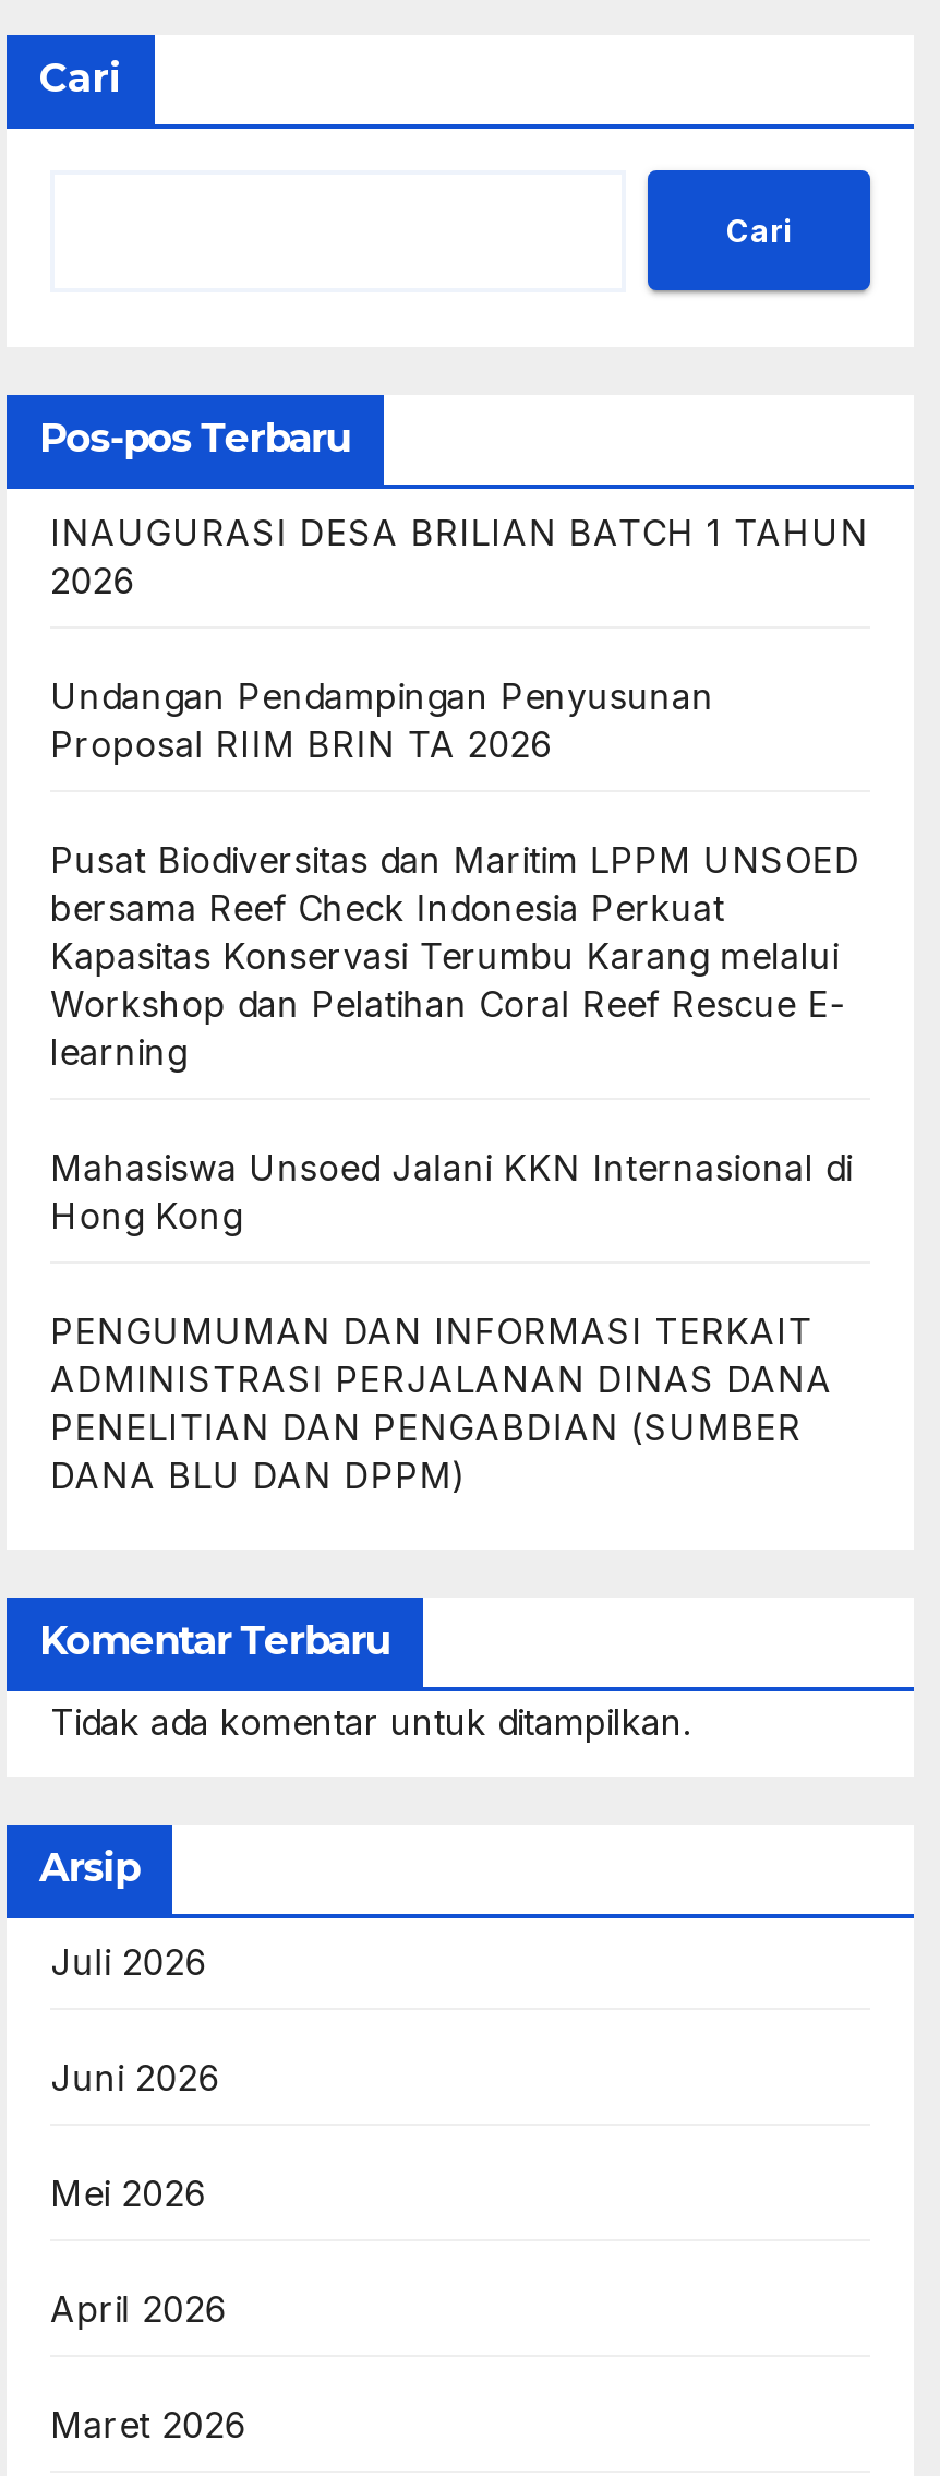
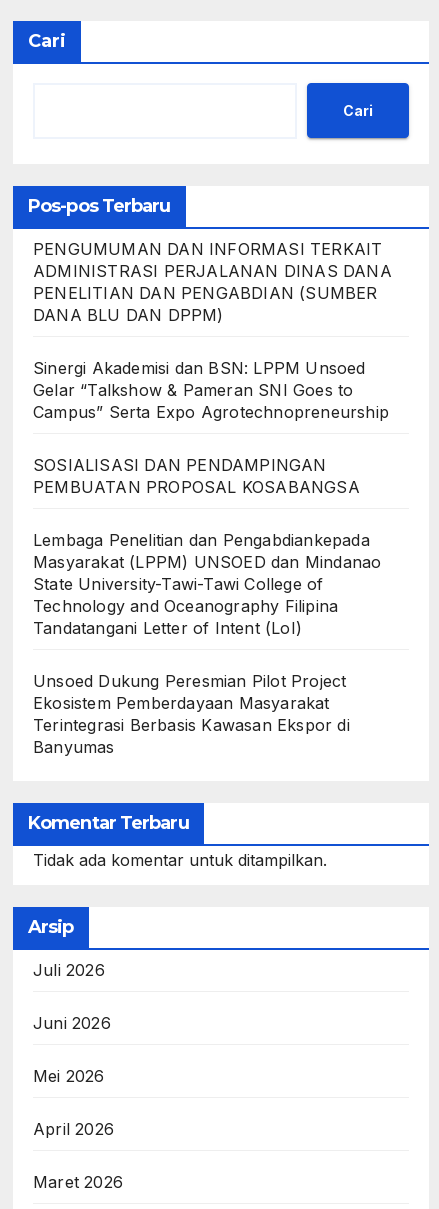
- INAUGURASI DESA BRILIAN BATCH 1 TAHUN
- 2026
- Undangan Pendampingan Penyusunan
- Proposal RIIM BRIN TA 2026
- Pusat Biodiversitas dan Maritim LPPM UNSOED
- bersama Reef Check Indonesia Perkuat
- Kapasitas Konservasi Terumbu Karang melalui
- Workshop dan Pelatihan Coral Reef Rescue E-
- learning
- Mahasiswa Unsoed Jalani KKN Internasional di
- Hong Kong

moved up: PENGUMUMAN DAN INFORMASI TERKAIT | ADMINISTRASI PERJALANAN DINAS DANA | PENELITIAN DAN PENGABDIAN (SUMBER | DANA BLU DAN DPPM)

+ Sinergi Akademisi dan BSN: LPPM Unsoed
+ Gelar “Talkshow & Pameran SNI Goes to
+ Campus” Serta Expo Agrotechnopreneurship
+ SOSIALISASI DAN PENDAMPINGAN
+ PEMBUATAN PROPOSAL KOSABANGSA
+ Lembaga Penelitian dan Pengabdiankepada
+ Masyarakat (LPPM) UNSOED dan Mindanao
+ State University-Tawi-Tawi College of
+ Technology and Oceanography Filipina
+ Tandatangani Letter of Intent (LoI)
+ Unsoed Dukung Peresmian Pilot Project
+ Ekosistem Pemberdayaan Masyarakat
+ Terintegrasi Berbasis Kawasan Ekspor di
+ Banyumas
